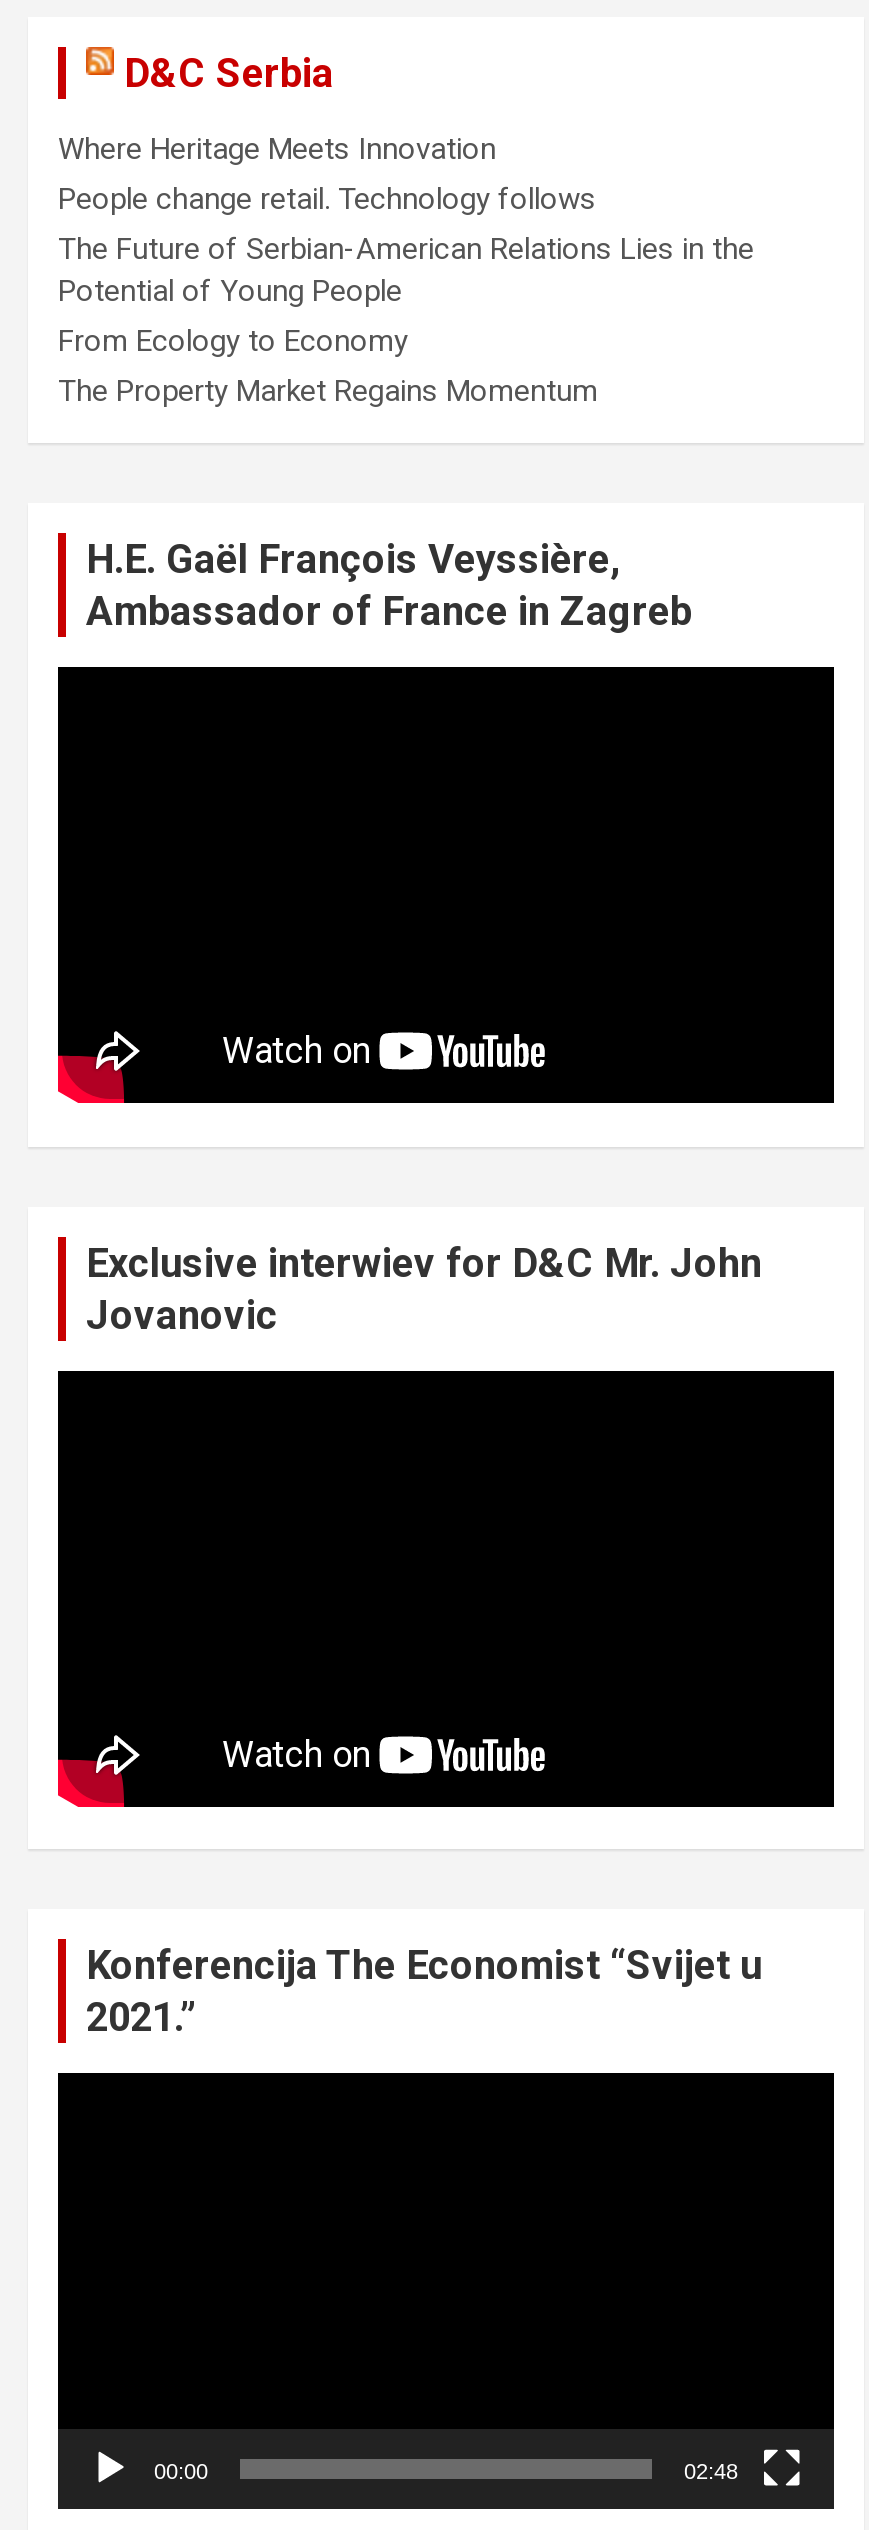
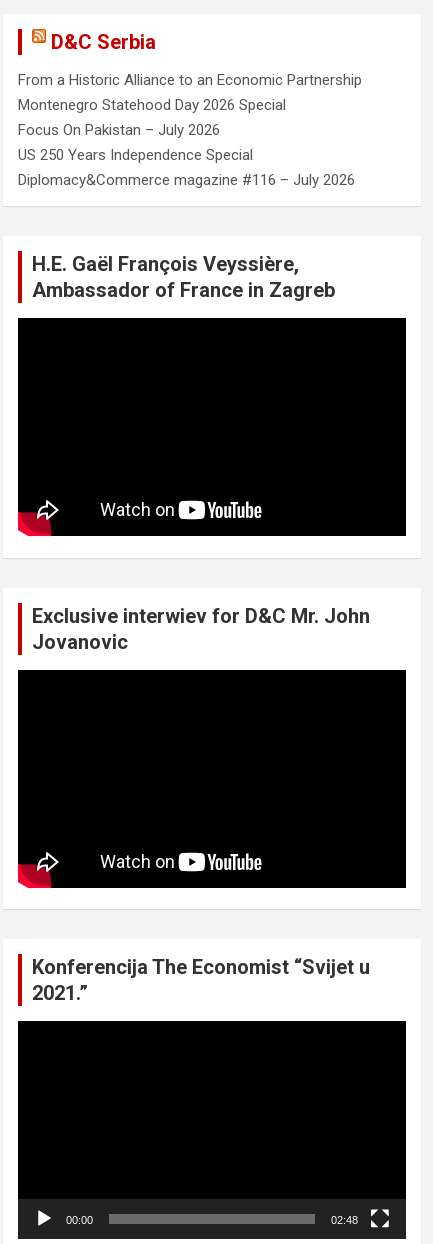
- Where Heritage Meets Innovation
- People change retail. Technology follows
- The Future of Serbian-American Relations Lies in the
- Potential of Young People
- From Ecology to Economy
- The Property Market Regains Momentum
+ From a Historic Alliance to an Economic Partnership
+ Montenegro Statehood Day 2026 Special
+ Focus On Pakistan – July 2026
+ US 250 Years Independence Special
+ Diplomacy&Commerce magazine #116 – July 2026
